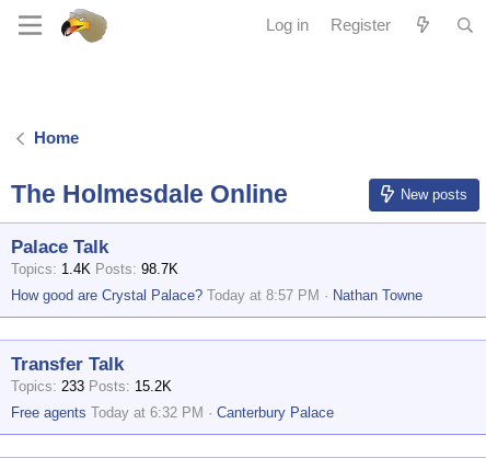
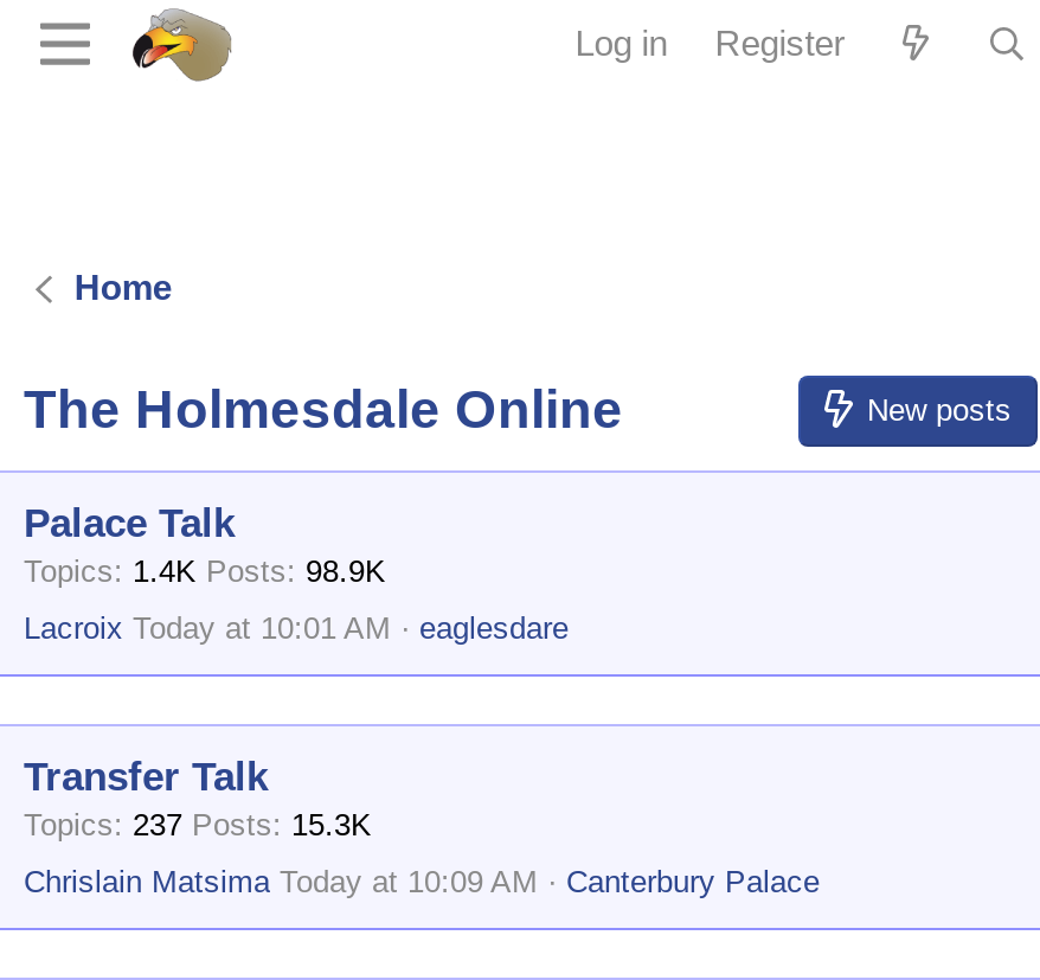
- Topics 1.4K Posts 98.7K
+ Topics 1.4K Posts 98.9K

- How good are Crystal Palace? Today at 8:57 PM
- Nathan Towne
+ Lacroix Today at 10:01 AM
+ eaglesdare

- Topics 233 Posts 15.2K
+ Topics 237 Posts 15.3K

- Free agents Today at 6:32 PM
+ Chrislain Matsima Today at 10:09 AM
